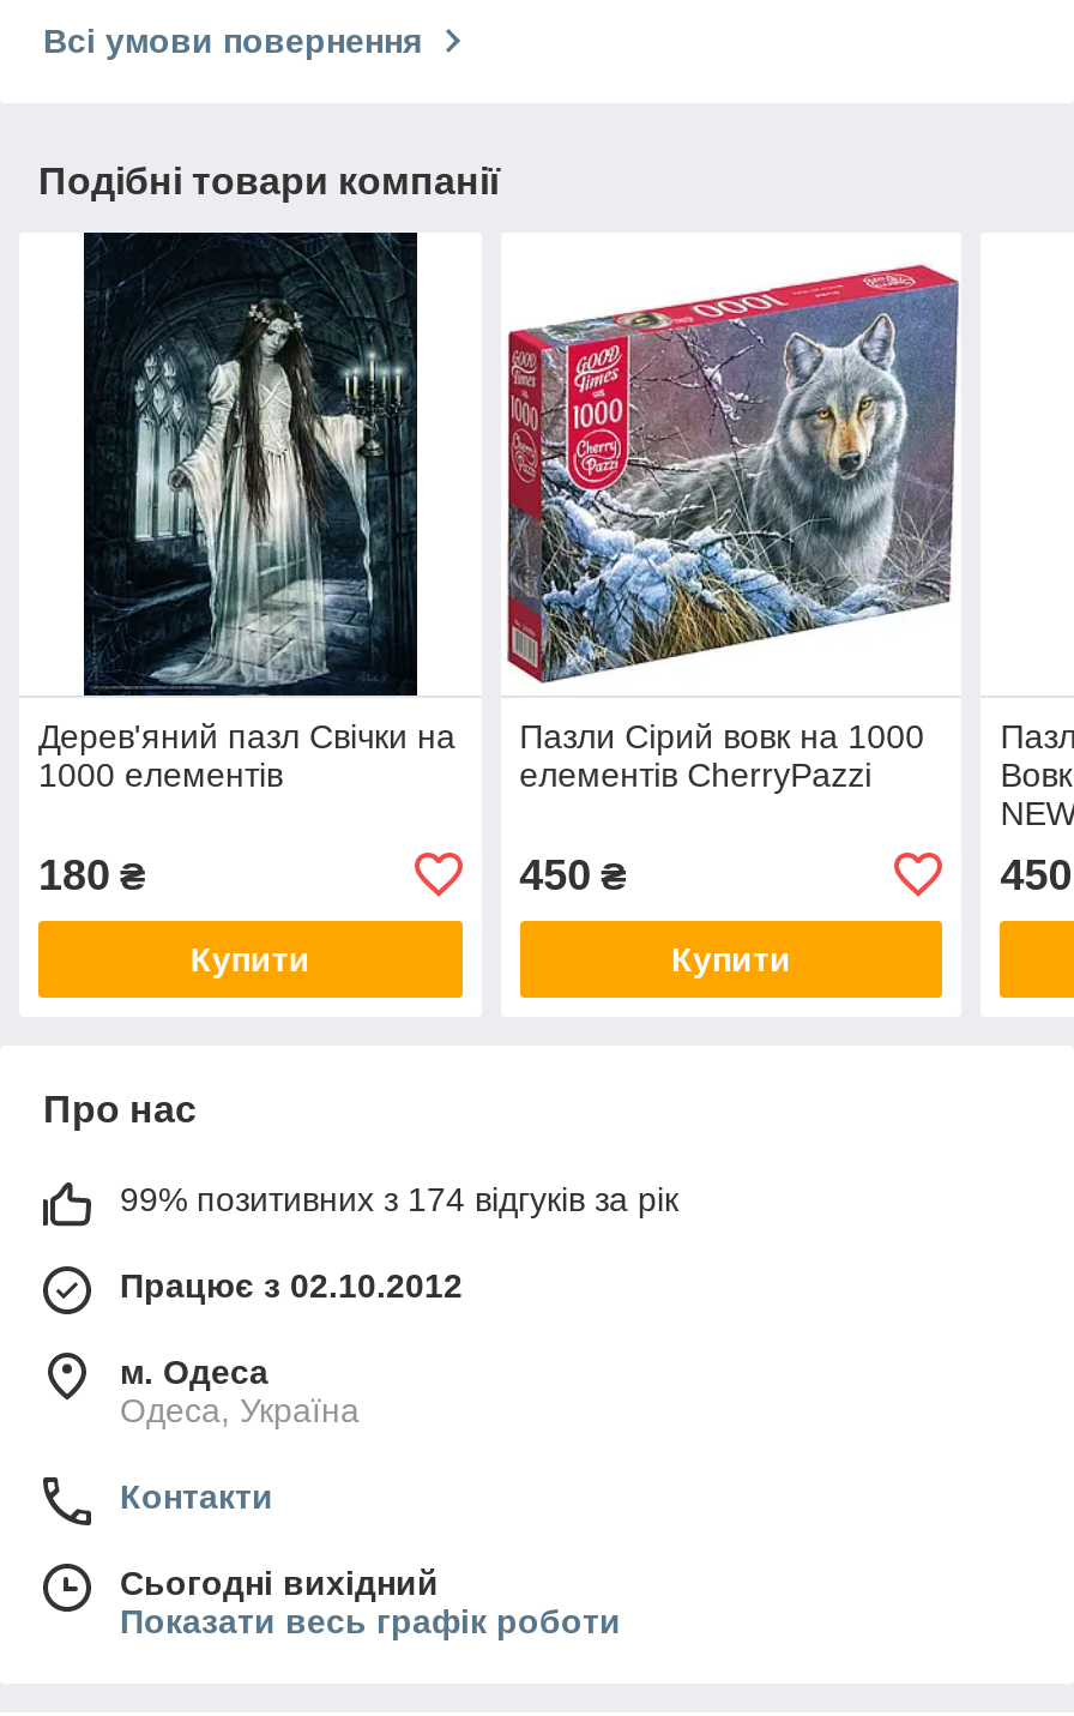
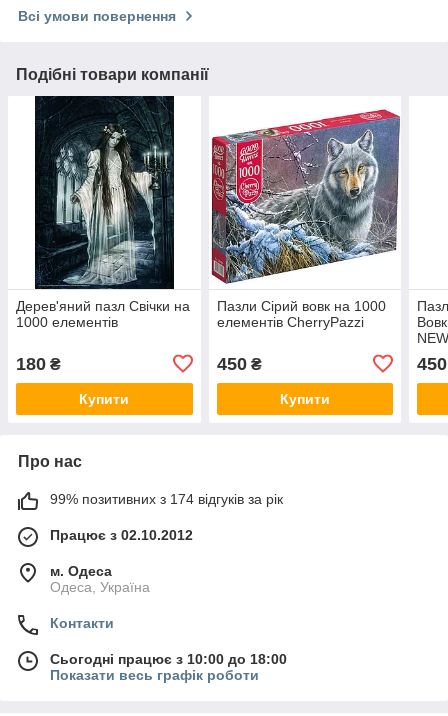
- Сьогодні вихідний
+ Сьогодні працює з 10:00 до 18:00
